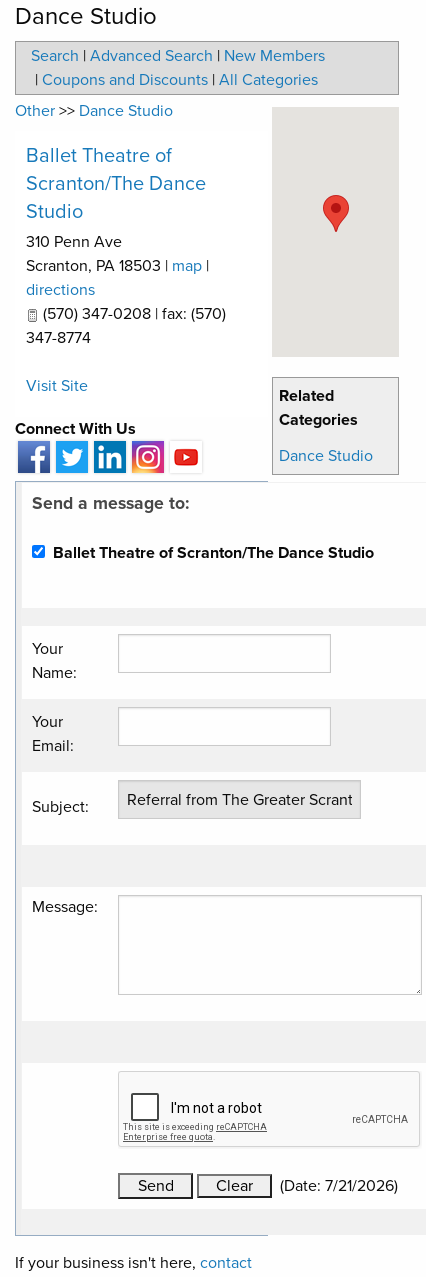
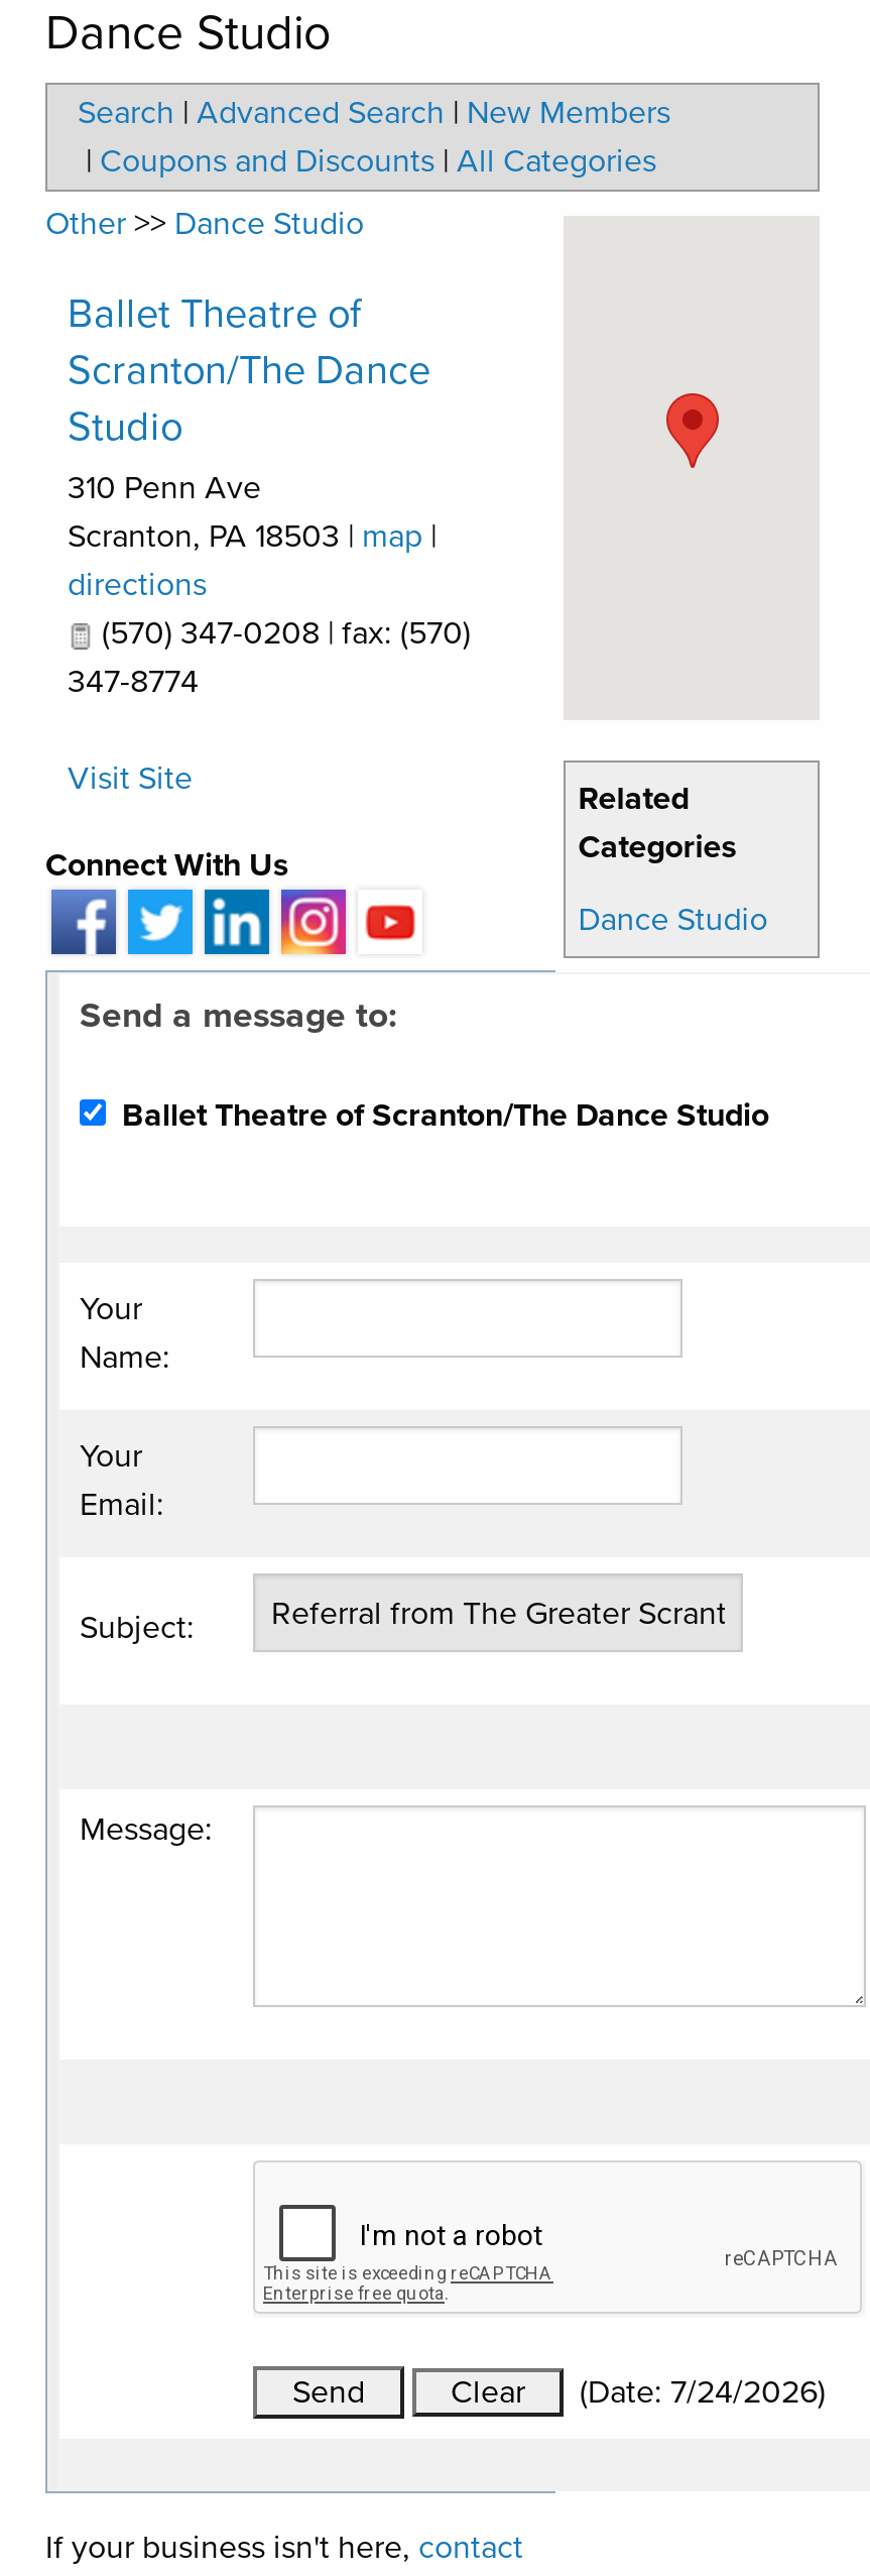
- (Date: 7/21/2026)
+ (Date: 7/24/2026)
